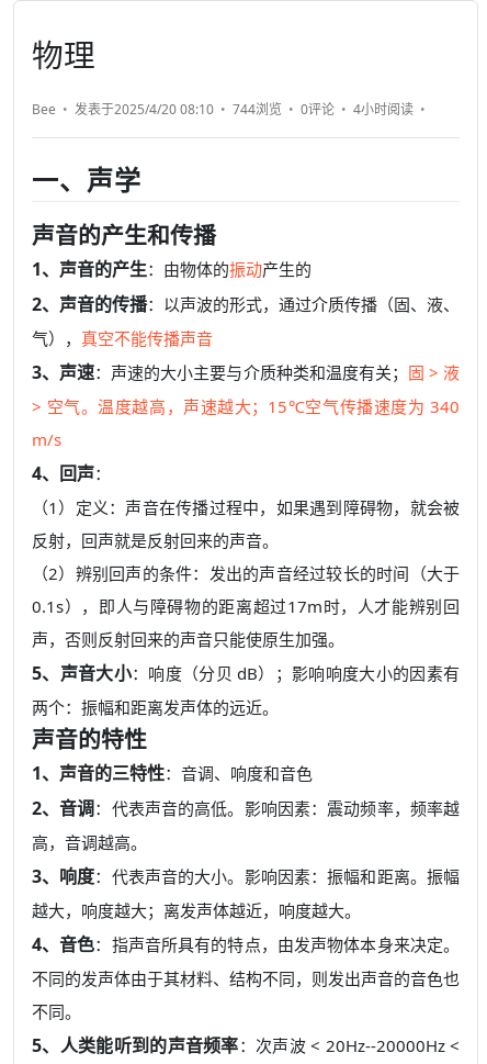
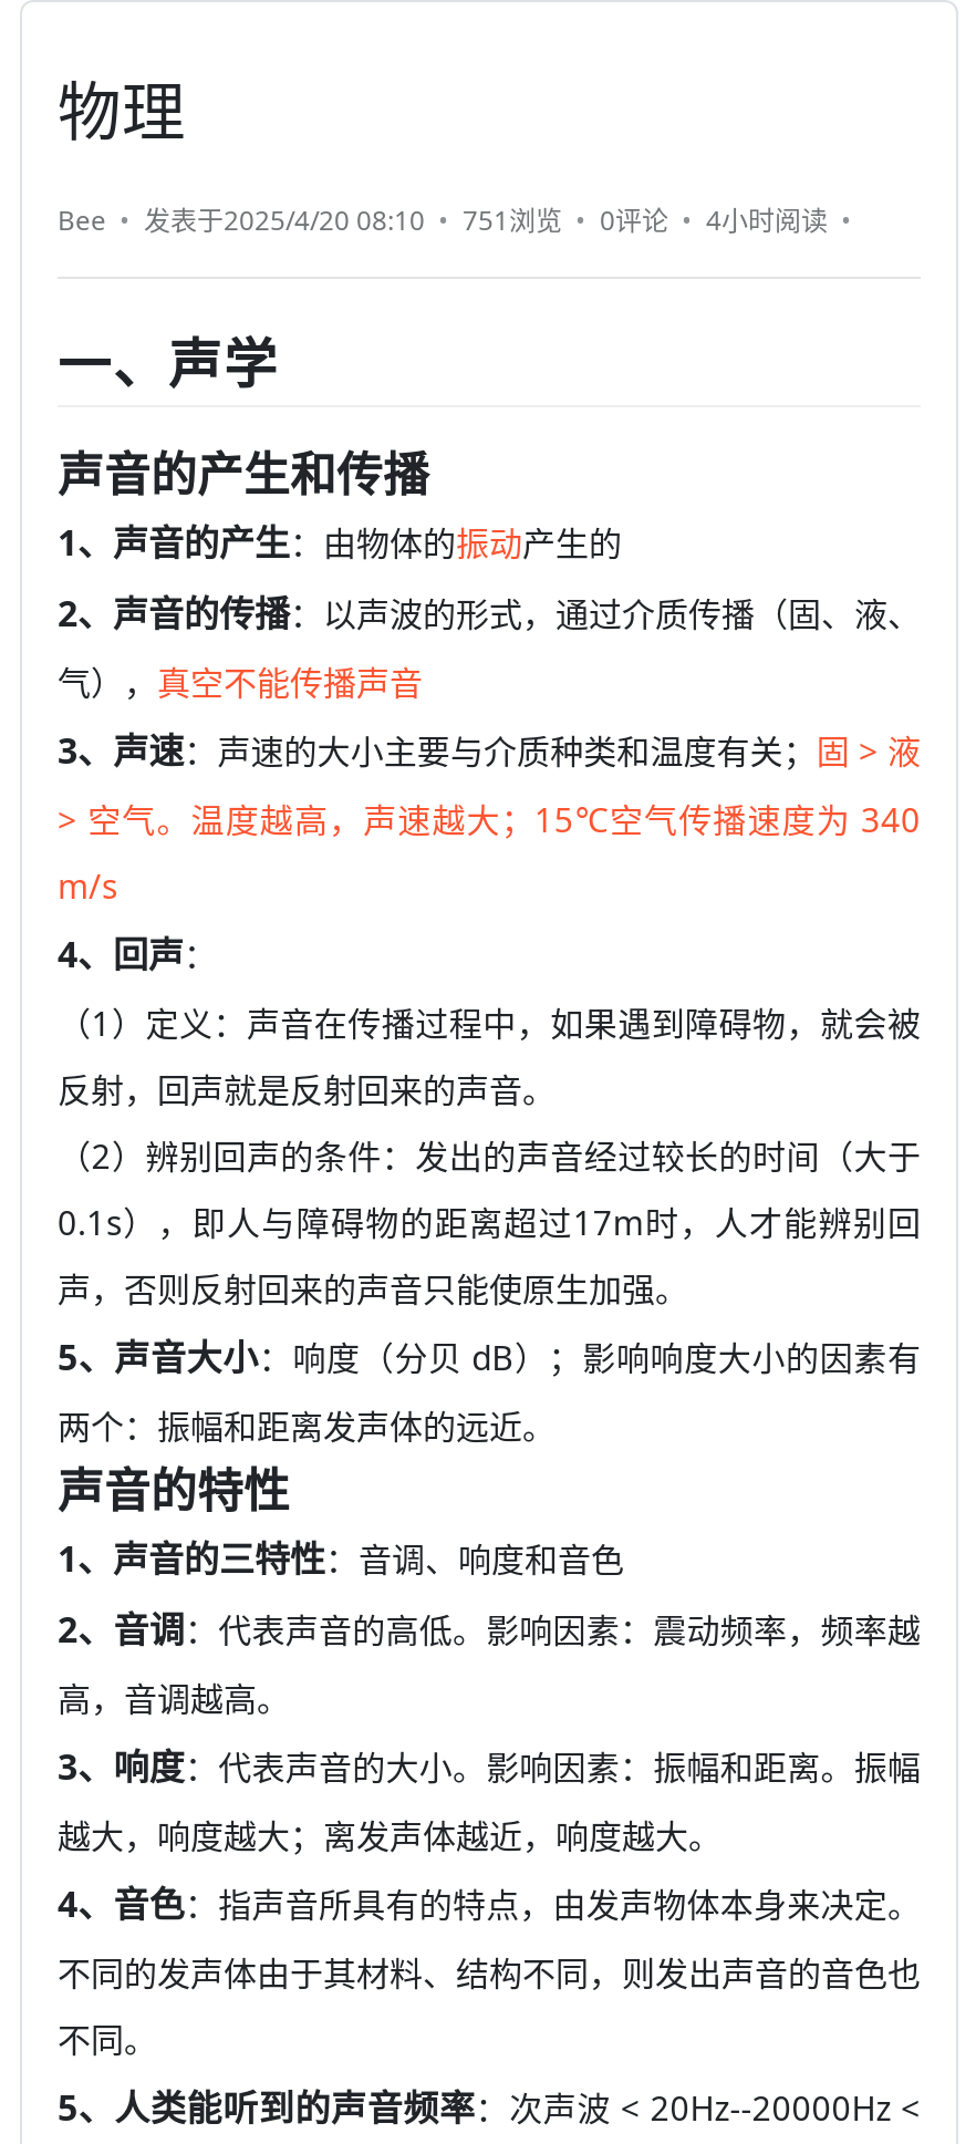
- Bee 发表于2025/4/20 08:10 744浏览 0评论 4小时阅读
+ Bee 发表于2025/4/20 08:10 751浏览 0评论 4小时阅读
